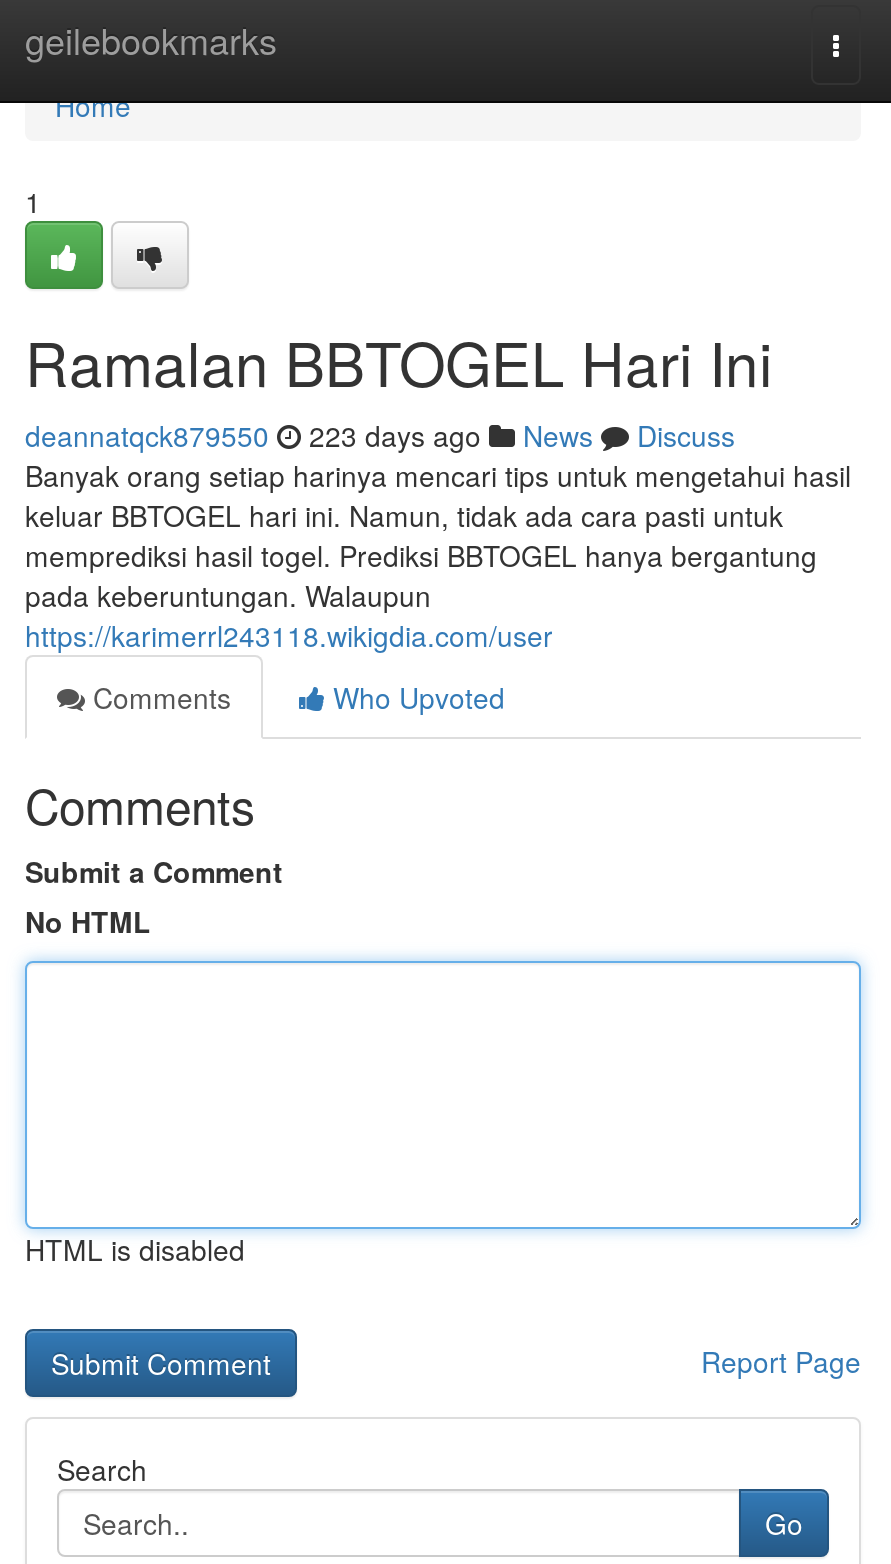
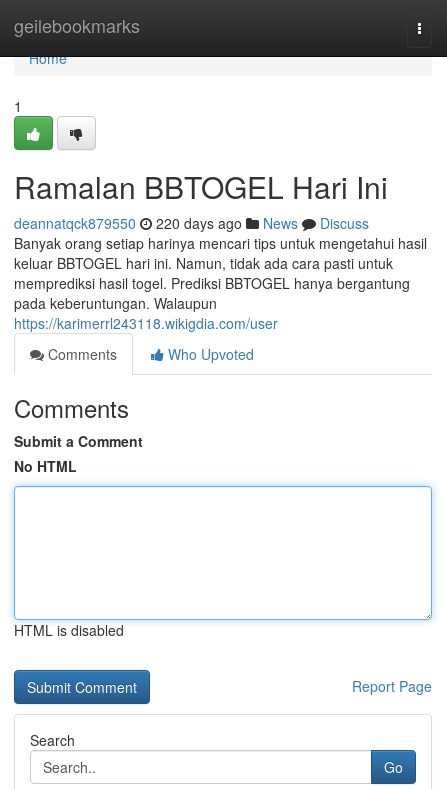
- deannatqck879550 223 days ago News Discuss
+ deannatqck879550 220 days ago News Discuss
